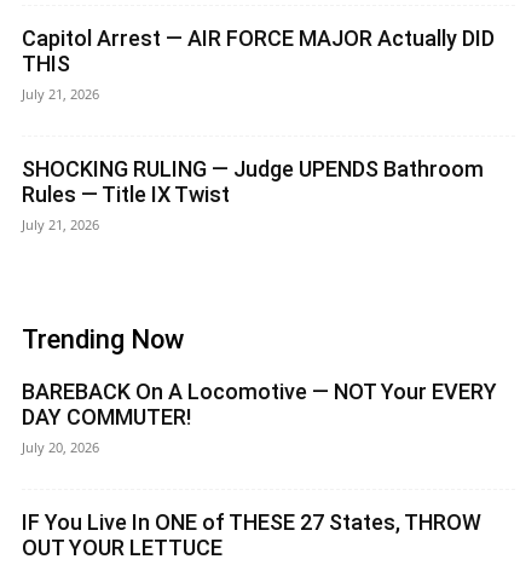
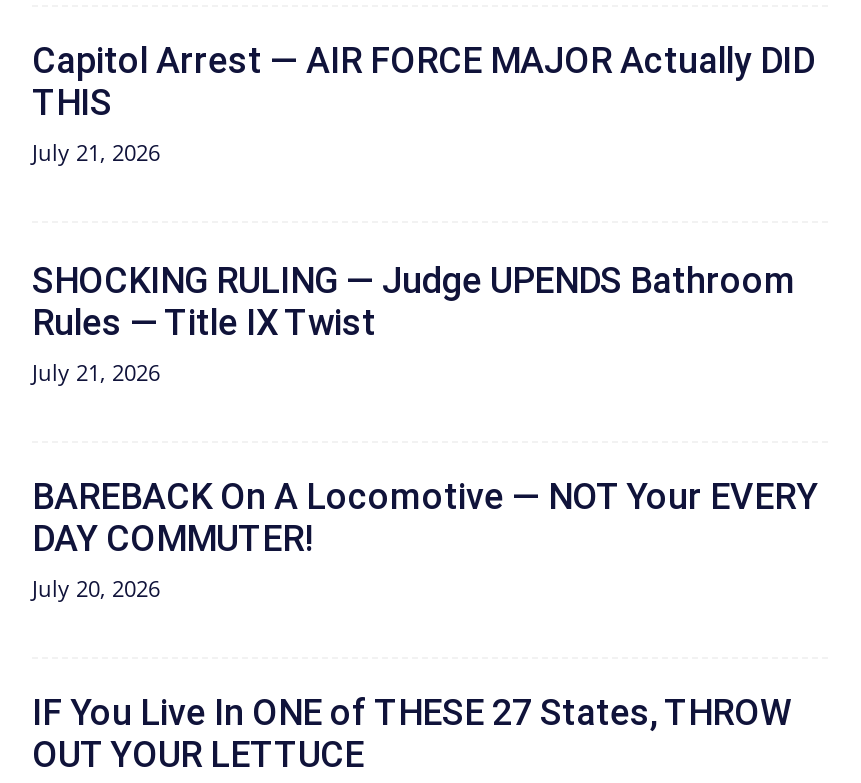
- Trending Now
